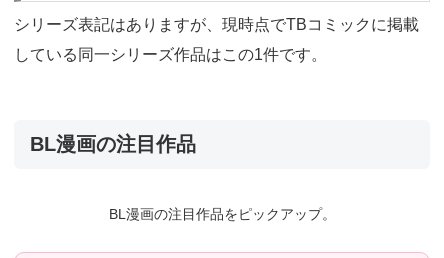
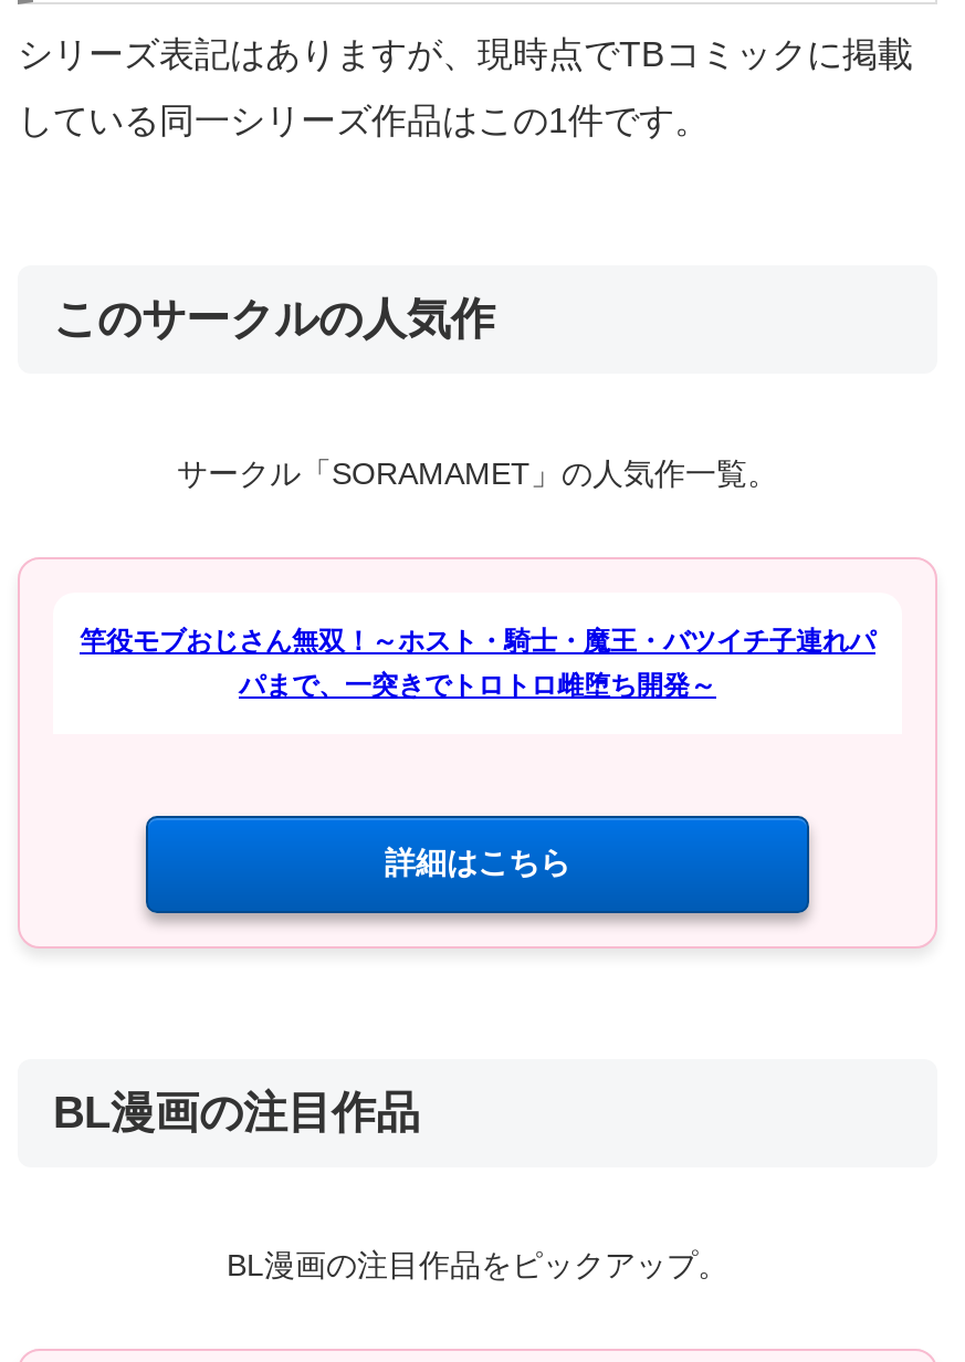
+ このサークルの人気作
+ サークル「SORAMAMET」の人気作一覧。

+ 竿役モブおじさん無双！～ホスト・騎士・魔王・バツイチ子連れパ
+ パまで、一突きでトロトロ雌堕ち開発～

+ 詳細はこちら
